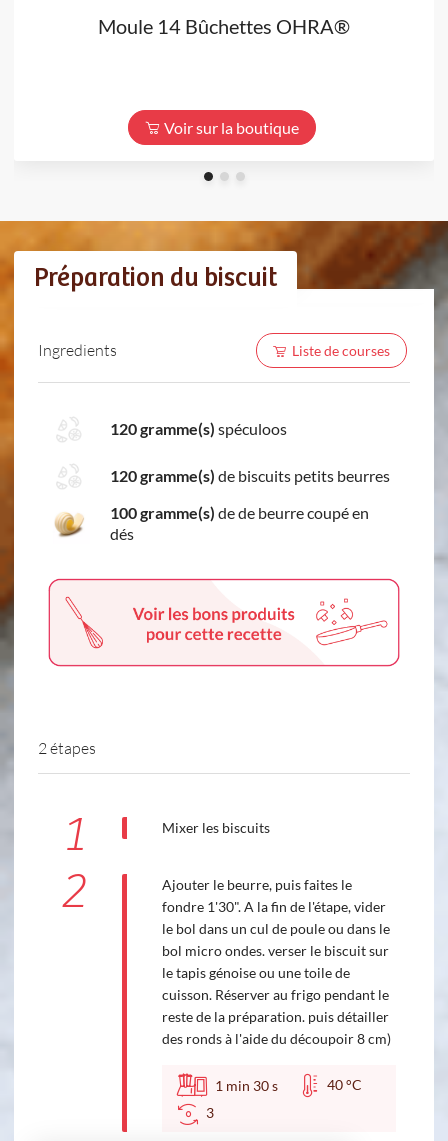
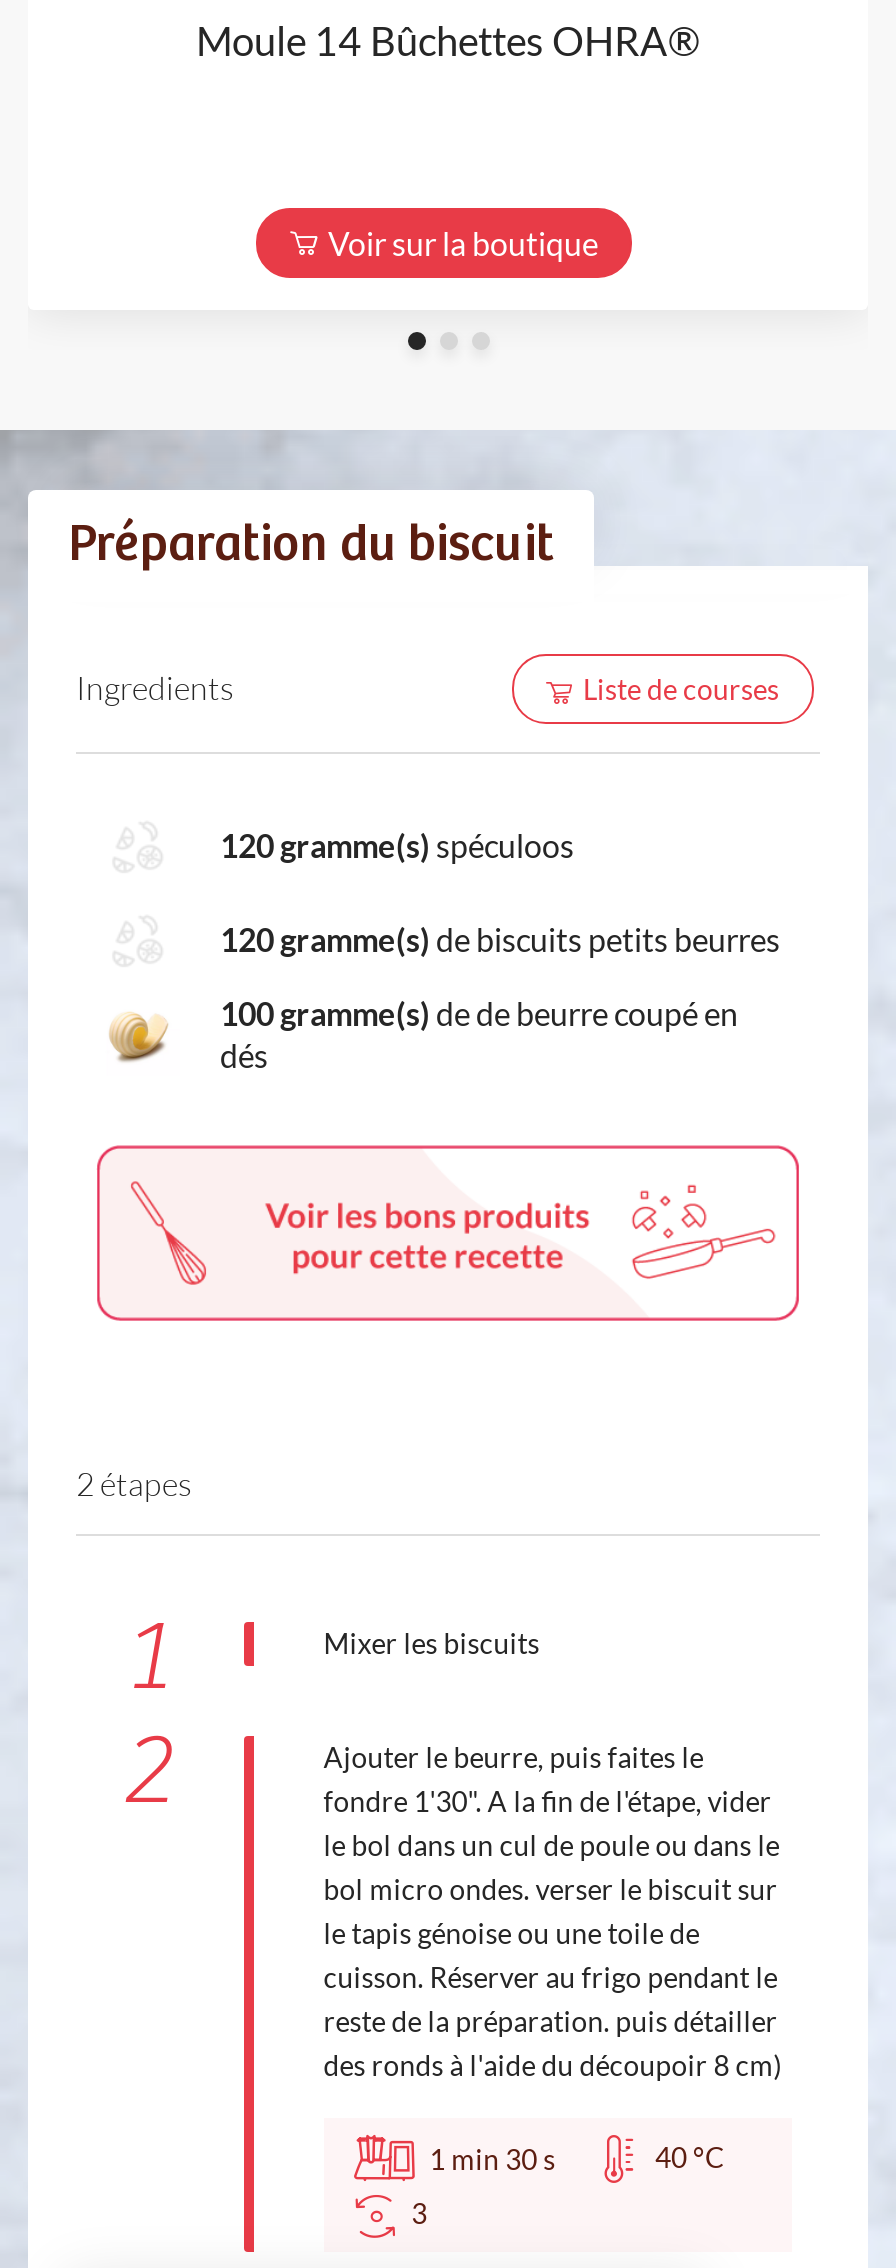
- [image]
+ [image]
